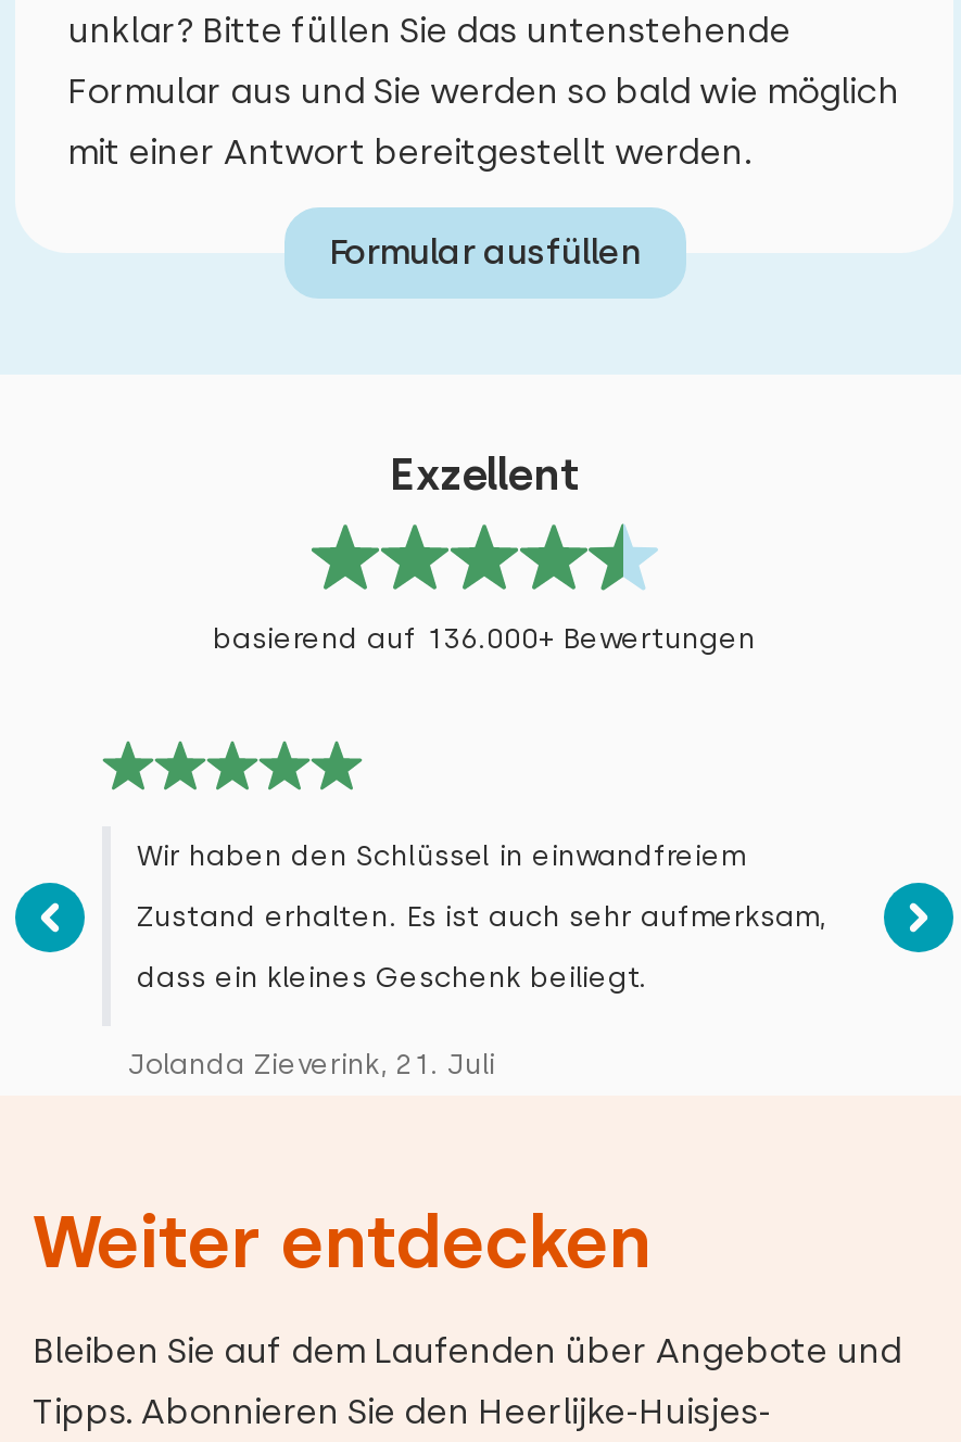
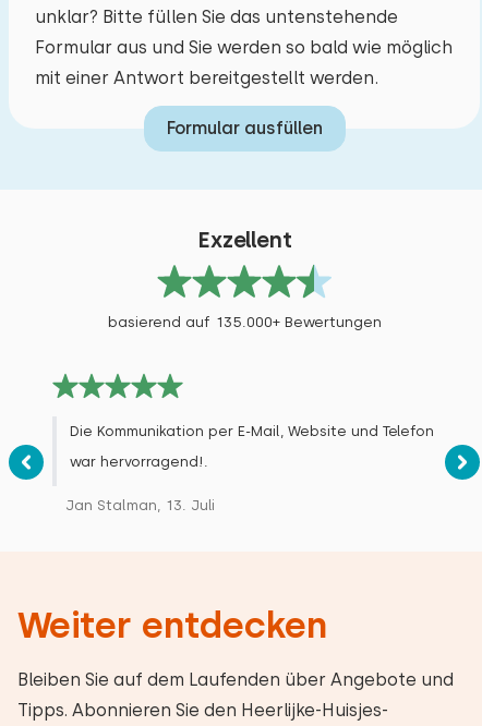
- basierend auf 136.000+ Bewertungen
+ basierend auf 135.000+ Bewertungen

- Wir haben den Schlüssel in einwandfreiem
- Zustand erhalten. Es ist auch sehr aufmerksam,
- dass ein kleines Geschenk beiliegt.
- Jolanda Zieverink, 21. Juli
+ Die Kommunikation per E-Mail, Website und Telefon
+ war hervorragend!.
+ Jan Stalman, 13. Juli
